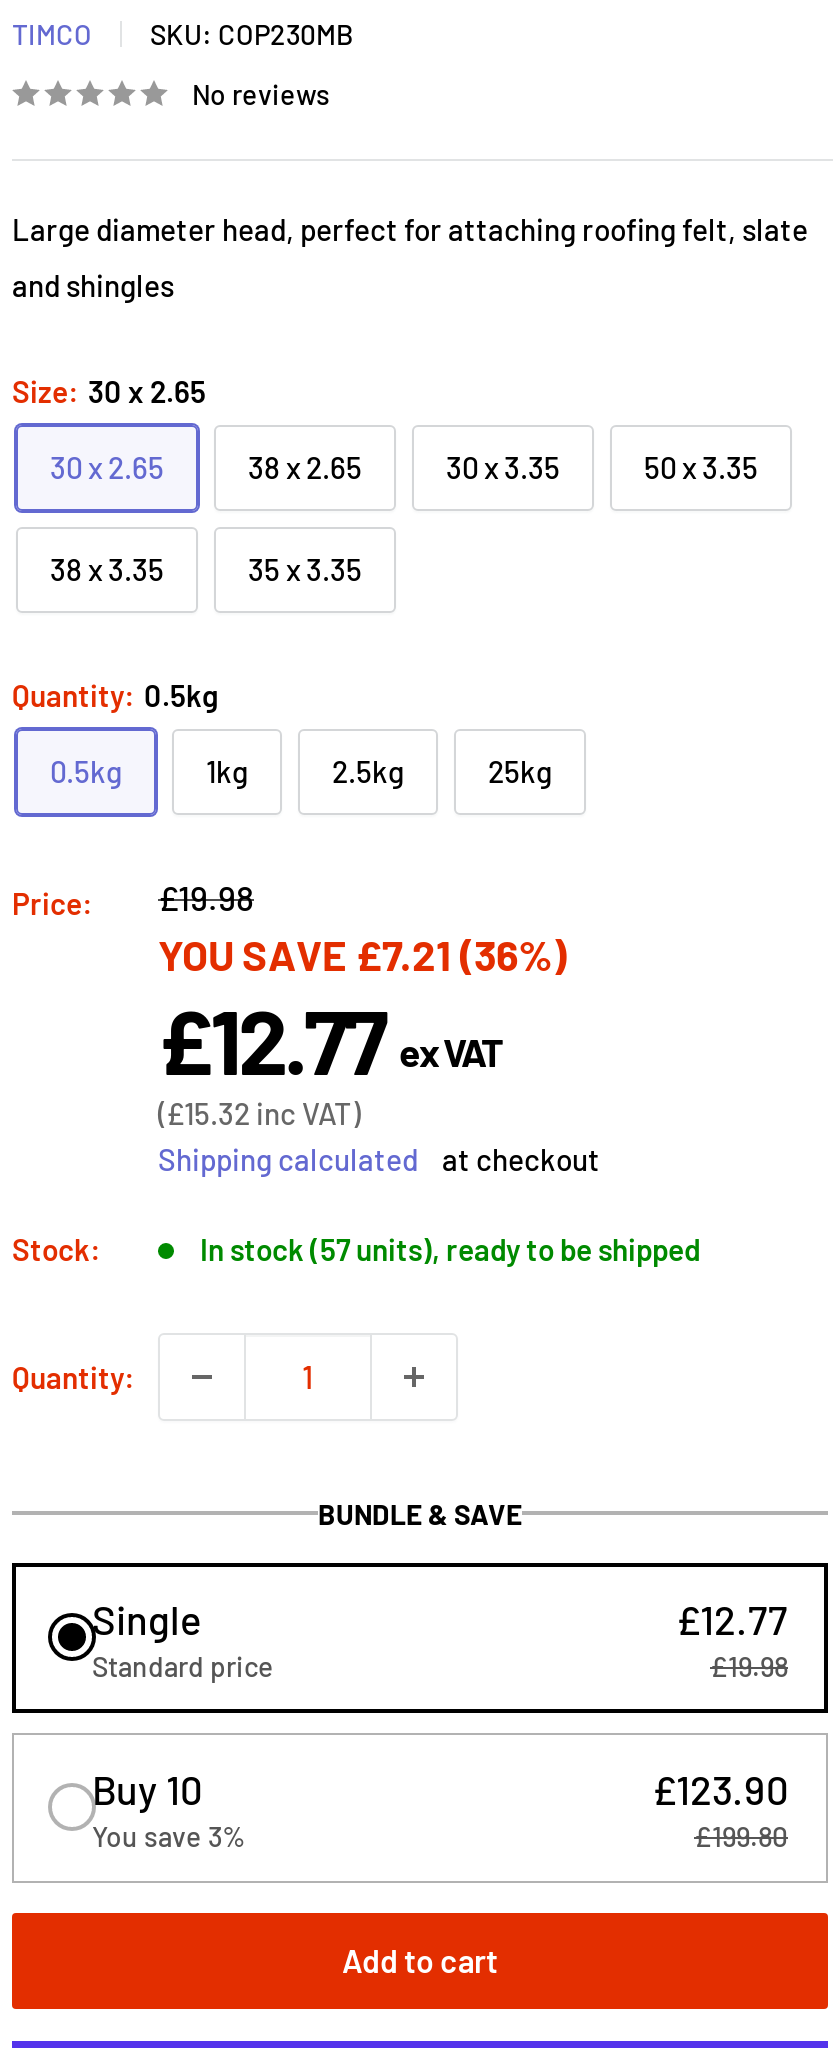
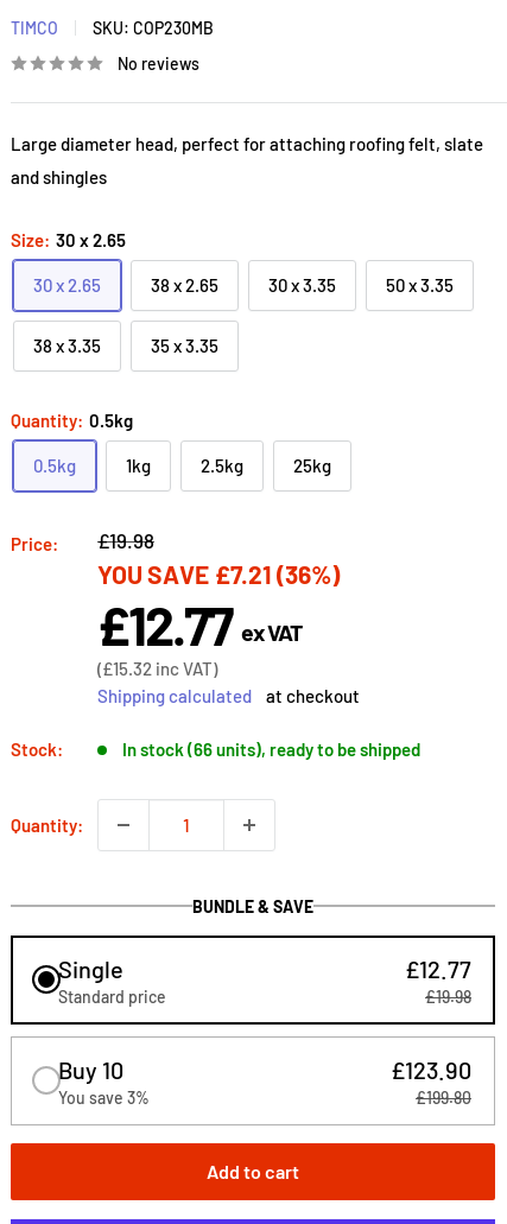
- In stock (57 units), ready to be shipped
+ In stock (66 units), ready to be shipped
